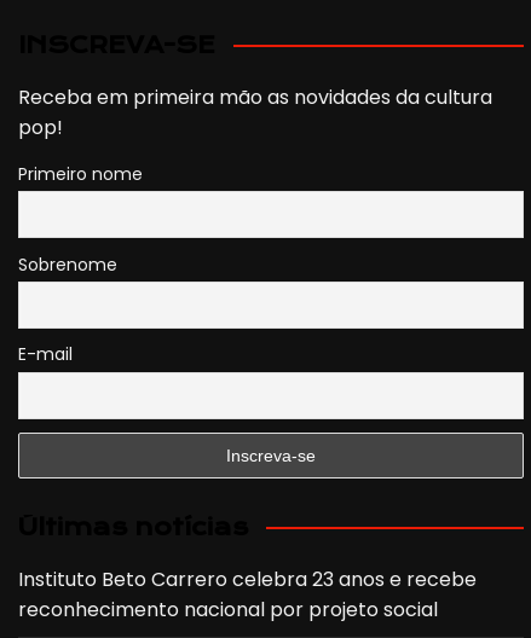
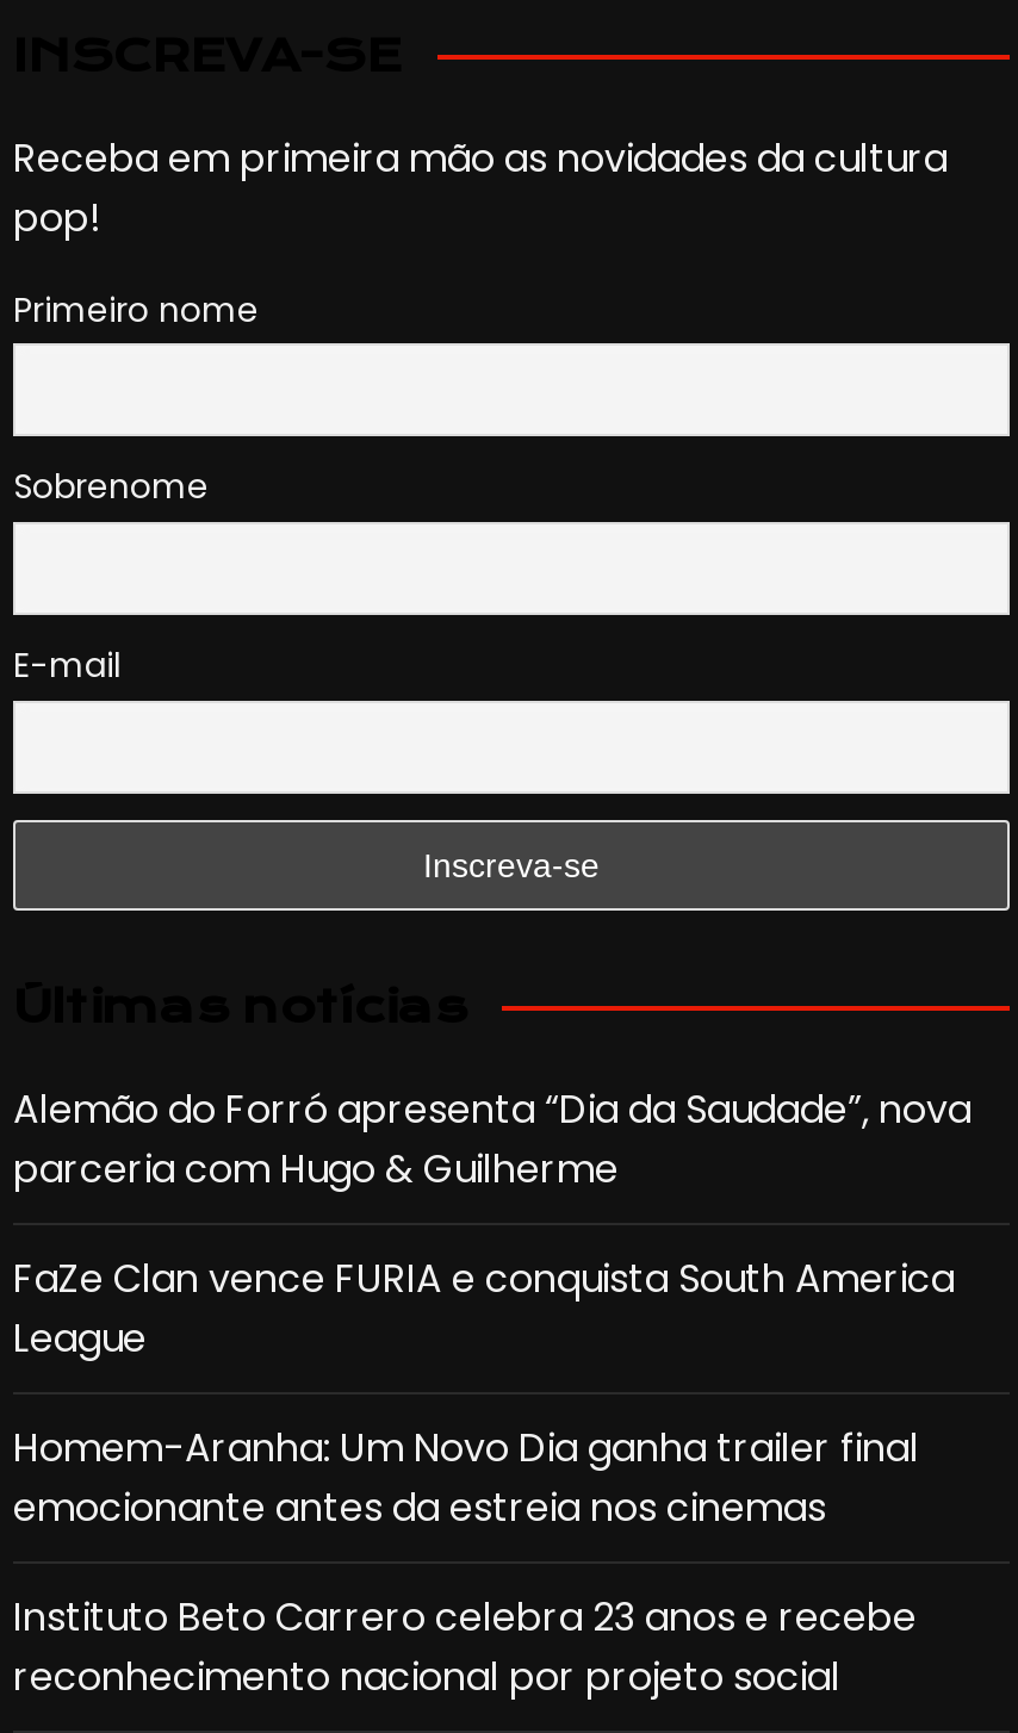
+ Alemão do Forró apresenta “Dia da Saudade”, nova
+ parceria com Hugo & Guilherme
+ FaZe Clan vence FURIA e conquista South America
+ League
+ Homem-Aranha: Um Novo Dia ganha trailer final
+ emocionante antes da estreia nos cinemas
